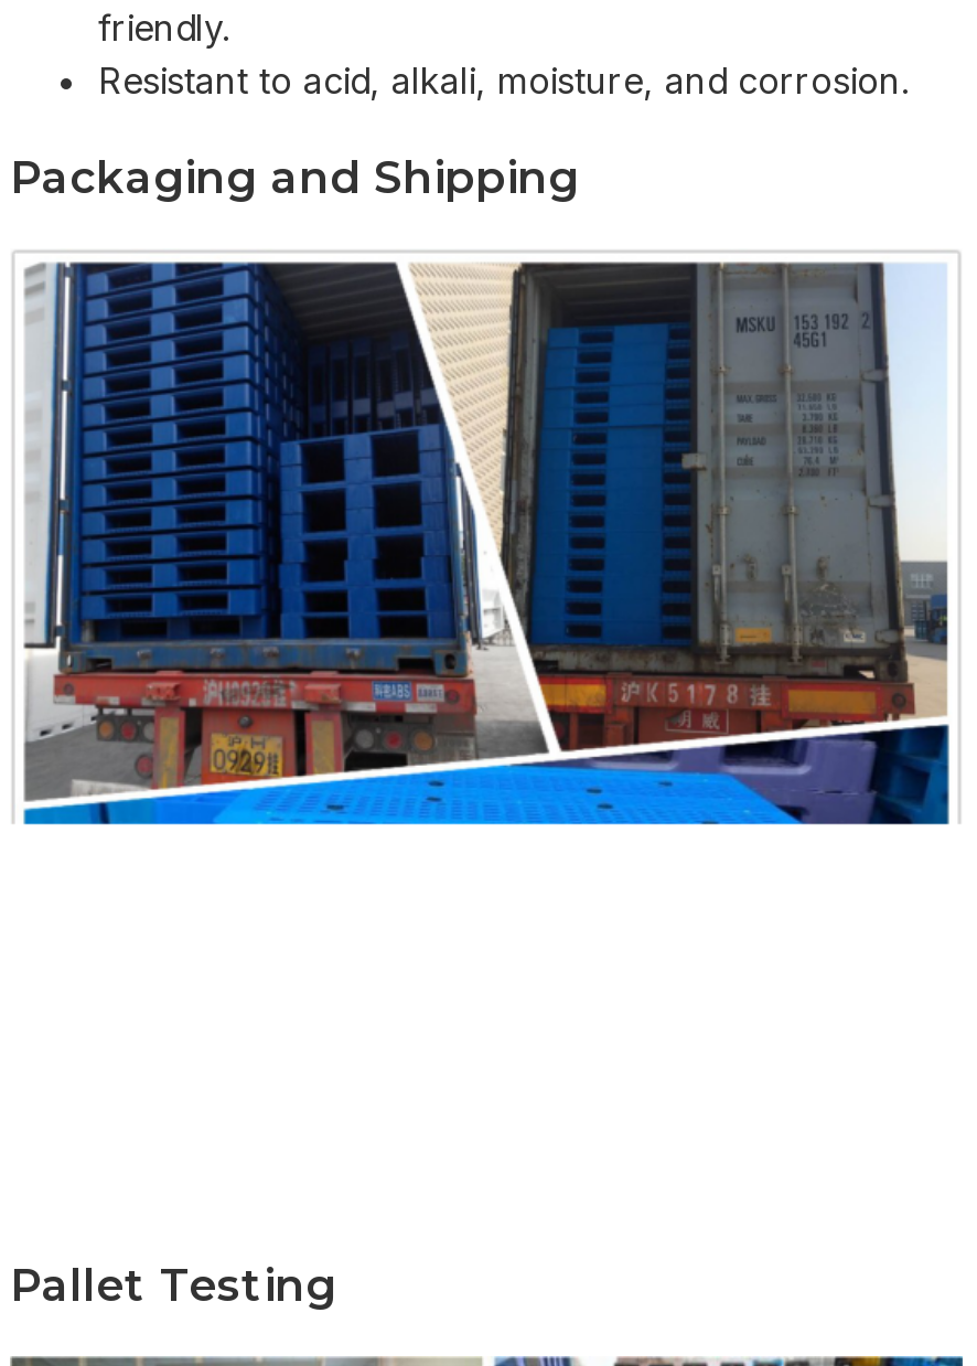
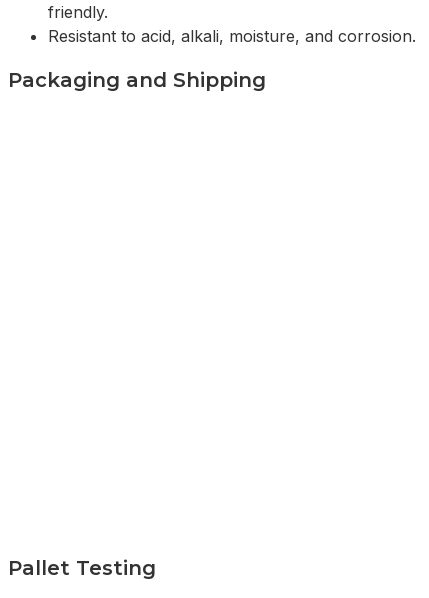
- [image]
